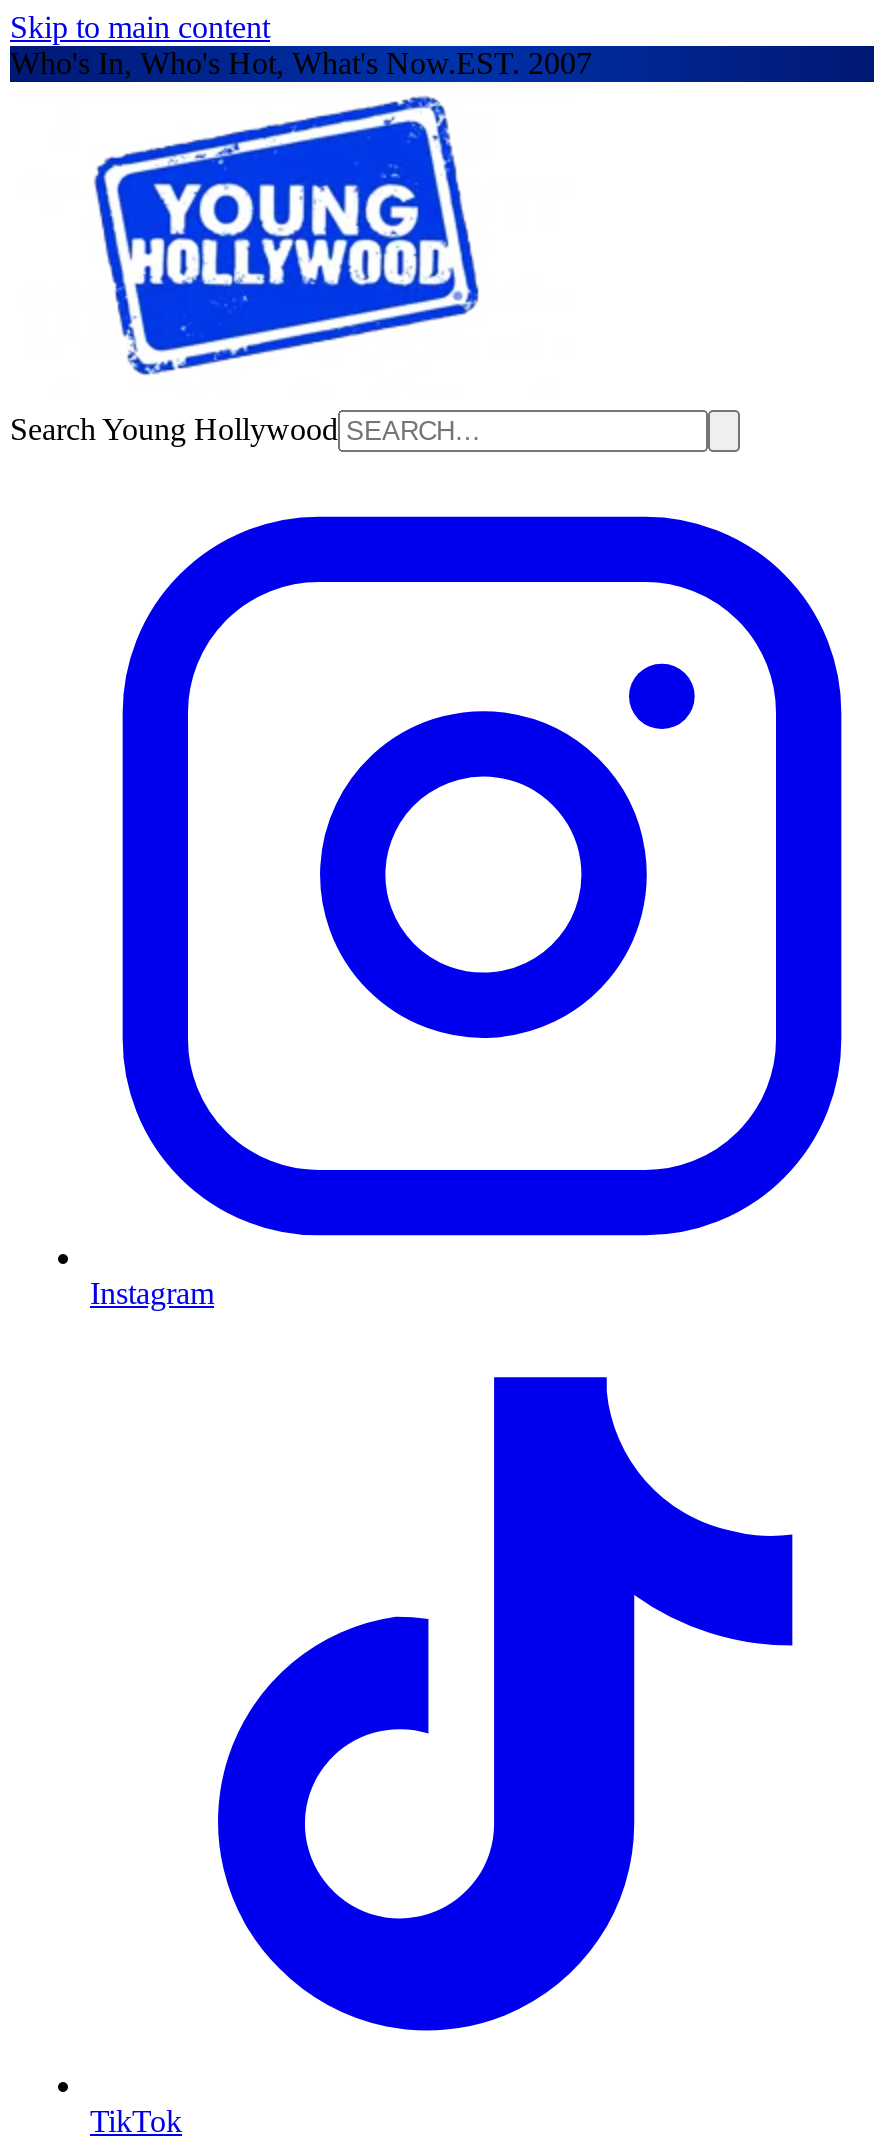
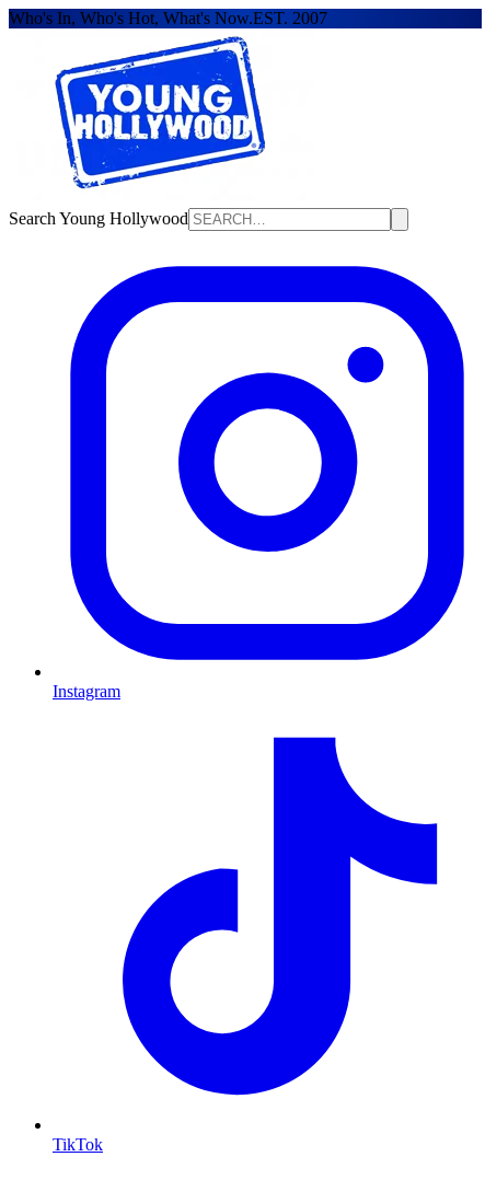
- Skip to main content
